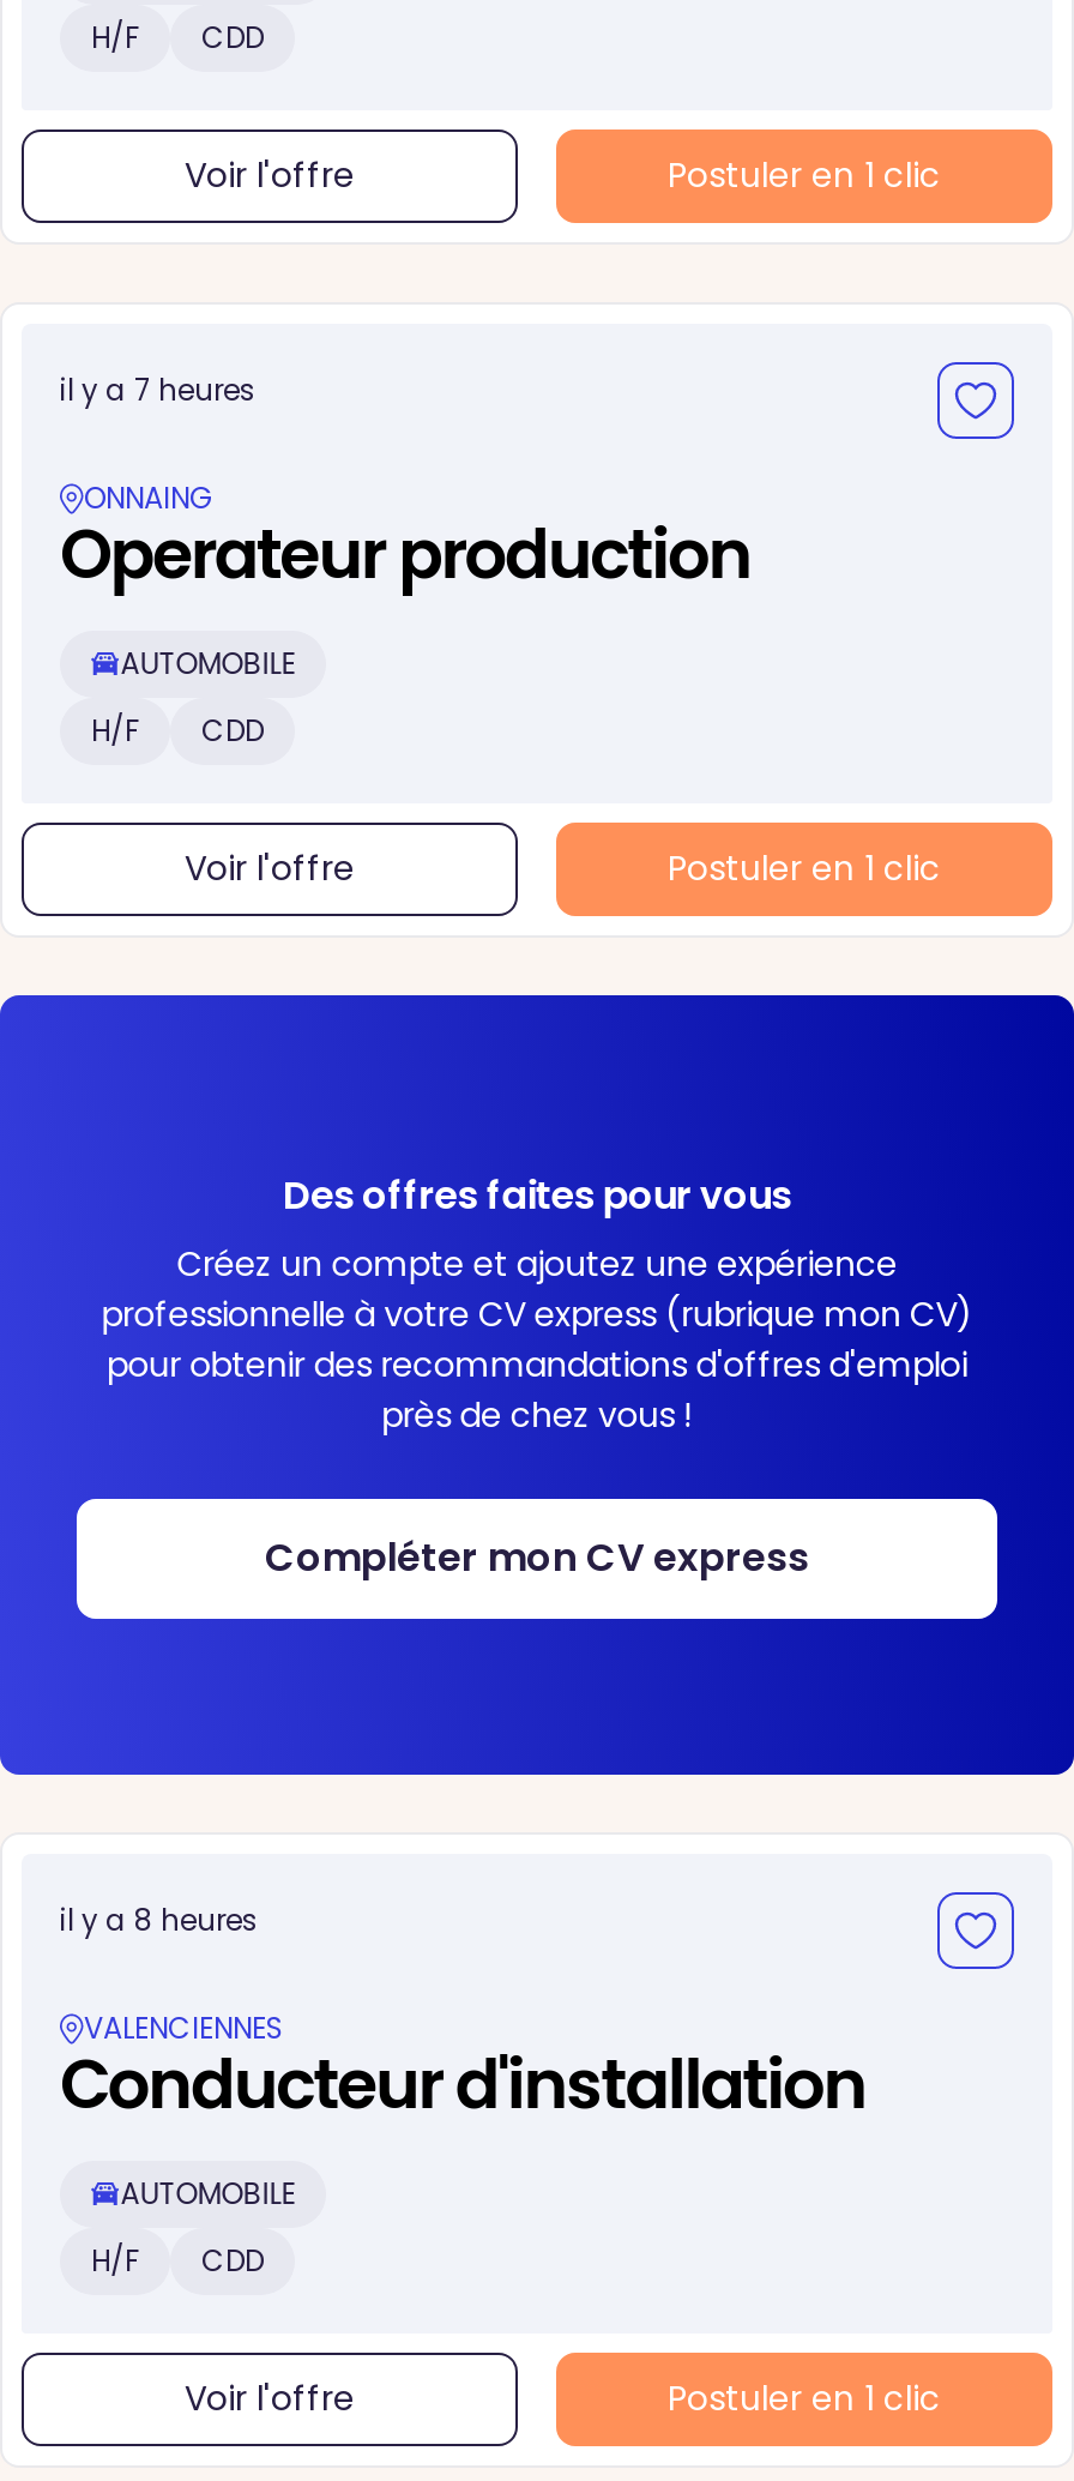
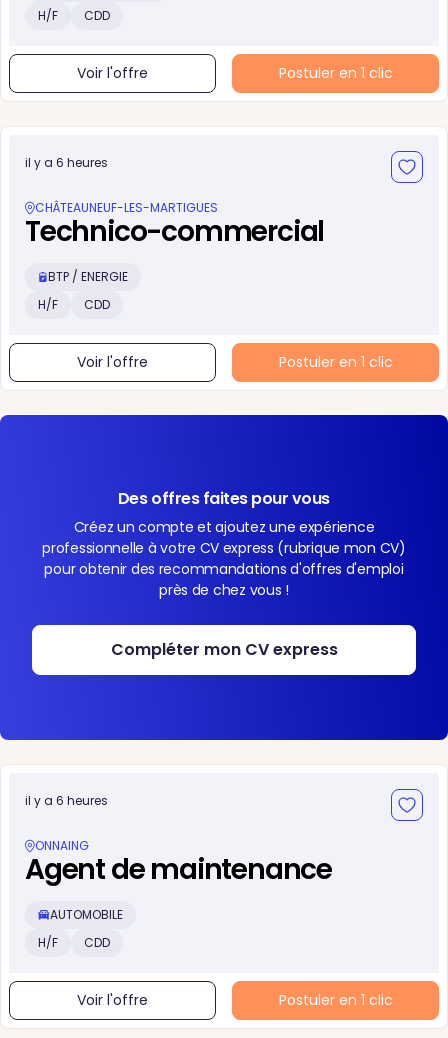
- il y a 7 heures
+ il y a 6 heures

- ONNAING
- Operateur production
- AUTOMOBILE
+ CHÂTEAUNEUF-LES-MARTIGUES
+ Technico-commercial
+ BTP / ENERGIE

- il y a 8 heures
+ il y a 6 heures

- VALENCIENNES
- Conducteur d'installation
+ ONNAING
+ Agent de maintenance
